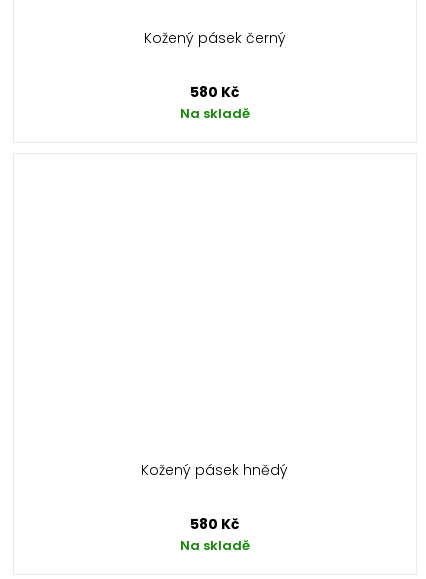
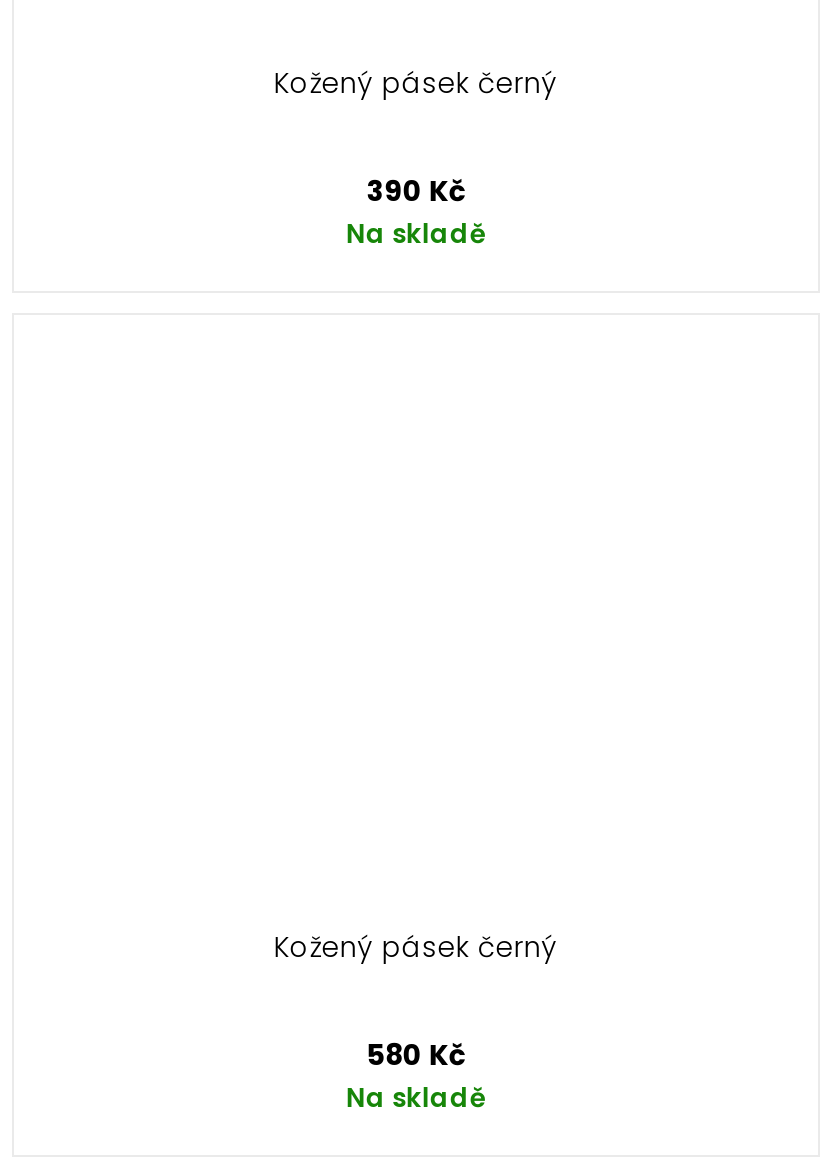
- 580 Kč
+ 390 Kč

- Kožený pásek hnědý
+ Kožený pásek černý
